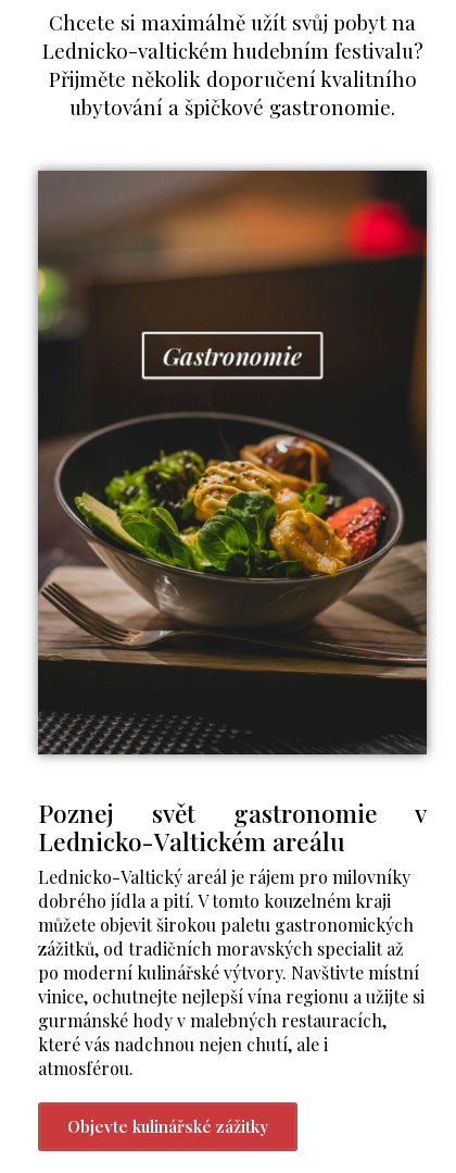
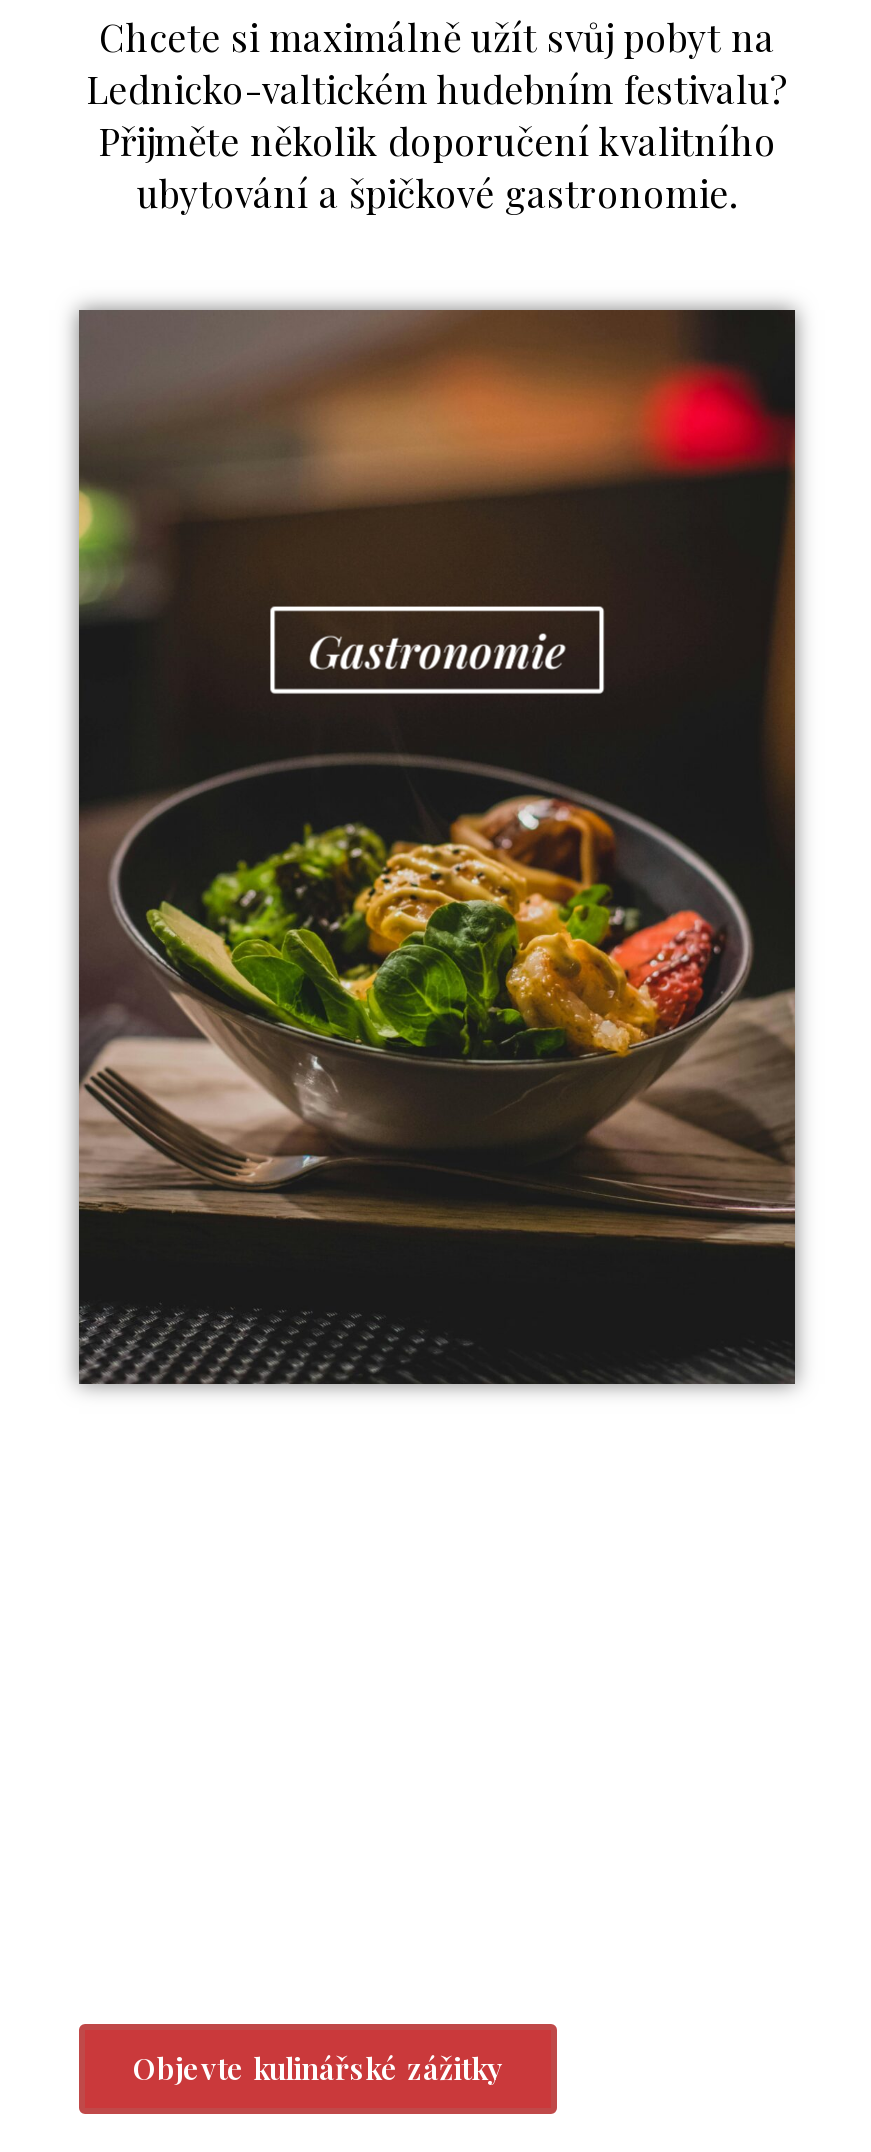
- Poznej svět gastronomie v
- Lednicko-Valtickém areálu
- Lednicko-Valtický areál je rájem pro milovníky
- dobrého jídla a pití. V tomto kouzelném kraji
- můžete objevit širokou paletu gastronomických
- zážitků, od tradičních moravských specialit až
- po moderní kulinářské výtvory. Navštivte místní
- vinice, ochutnejte nejlepší vína regionu a užijte si
- gurmánské hody v malebných restauracích,
- které vás nadchnou nejen chutí, ale i
- atmosférou.
